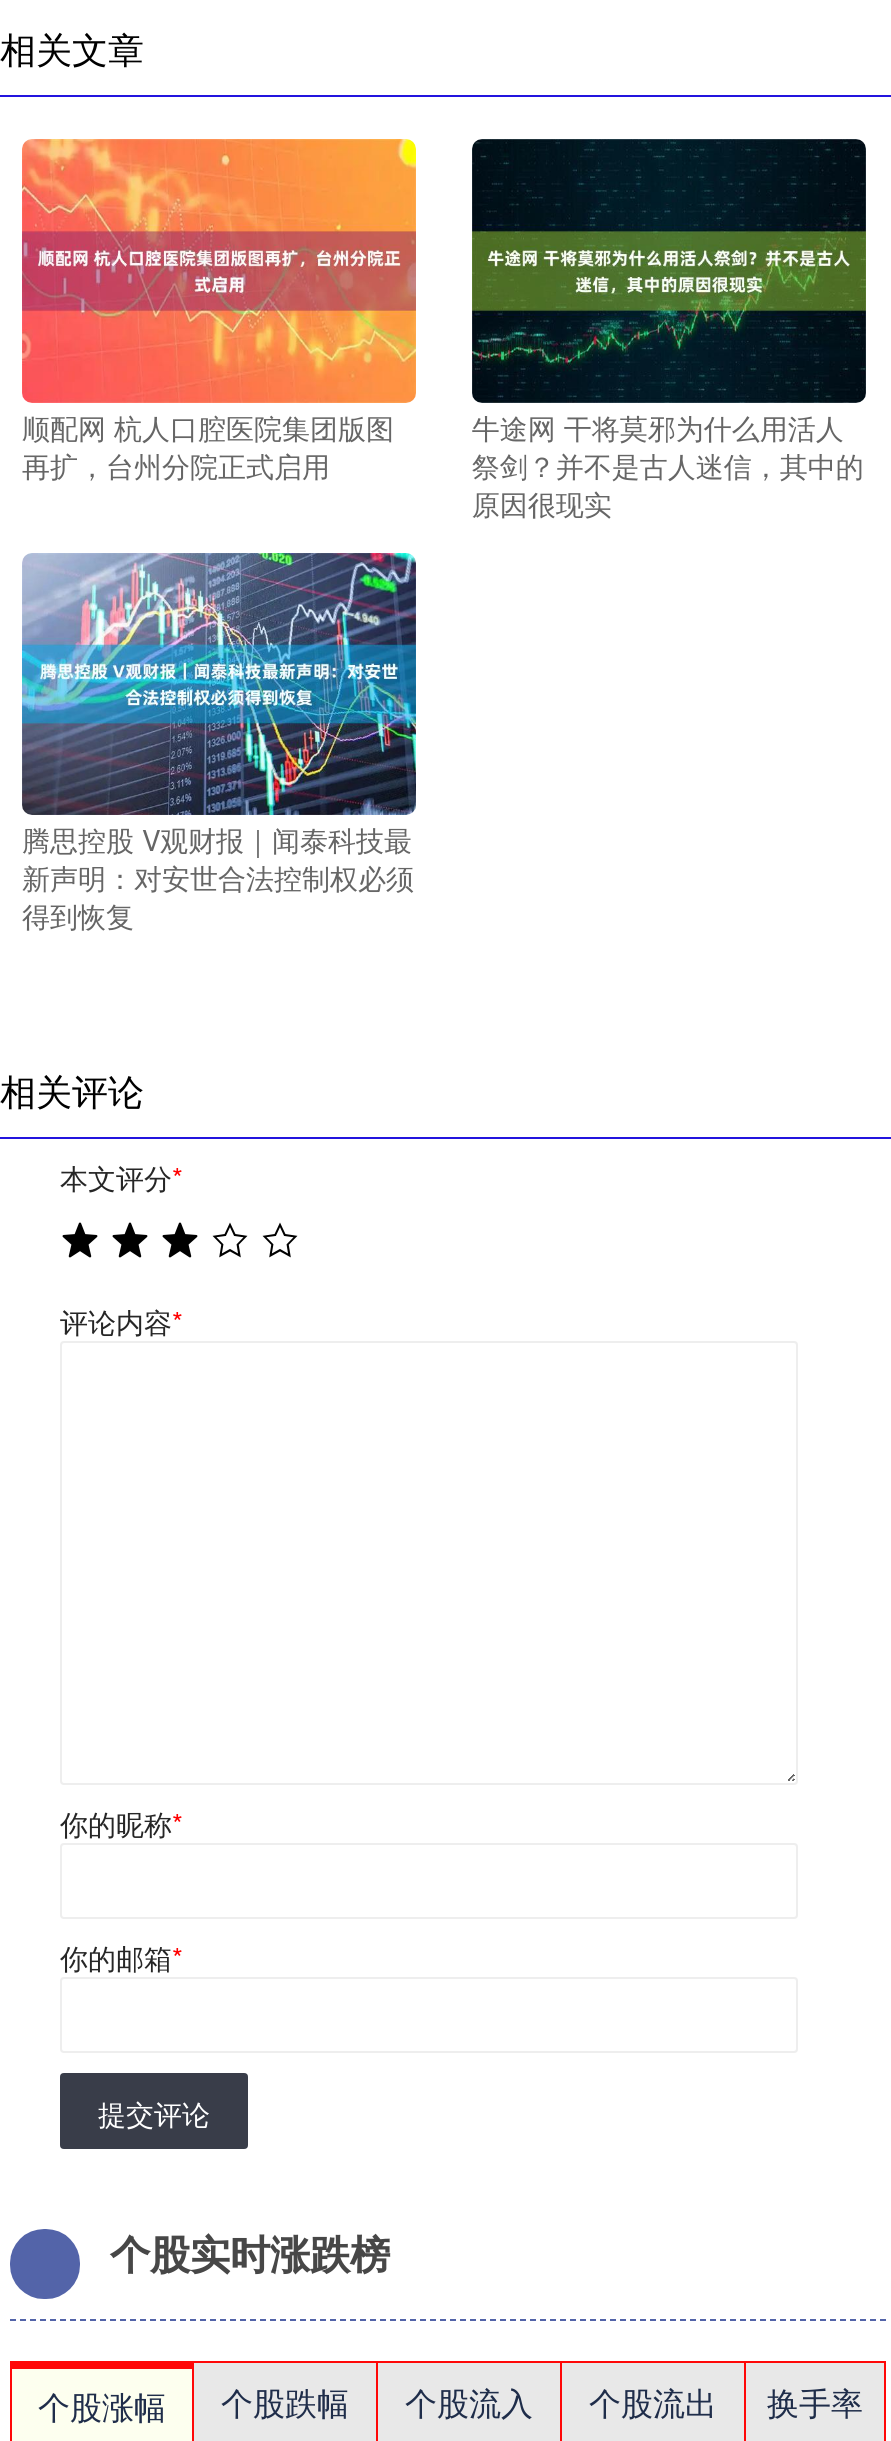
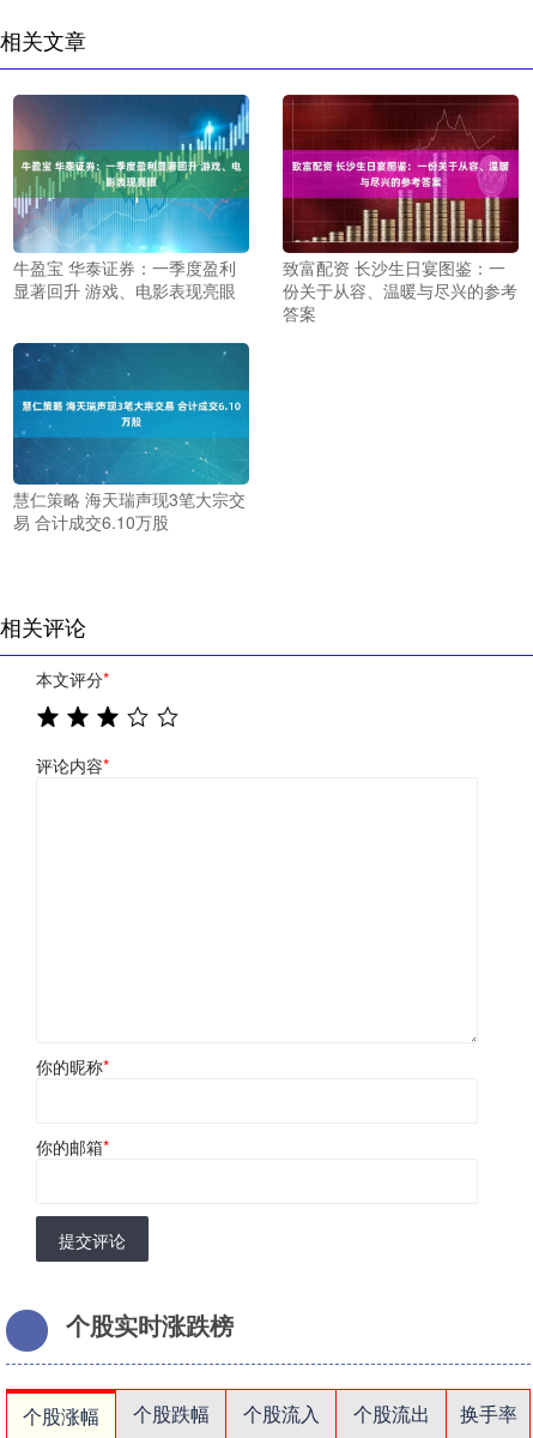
- [image]
- 顺配网 杭人口腔医院集团版图
- 再扩，台州分院正式启用
+ [image]
+ 牛盈宝 华泰证券：一季度盈利
+ 显著回升 游戏、电影表现亮眼

- [image]
- 牛途网 干将莫邪为什么用活人
- 祭剑？并不是古人迷信，其中的
- 原因很现实
+ [image]
+ 致富配资 长沙生日宴图鉴：一
+ 份关于从容、温暖与尽兴的参考
+ 答案

- [image]
- 腾思控股 V观财报｜闻泰科技最
- 新声明：对安世合法控制权必须
- 得到恢复
+ [image]
+ 慧仁策略 海天瑞声现3笔大宗交
+ 易 合计成交6.10万股
